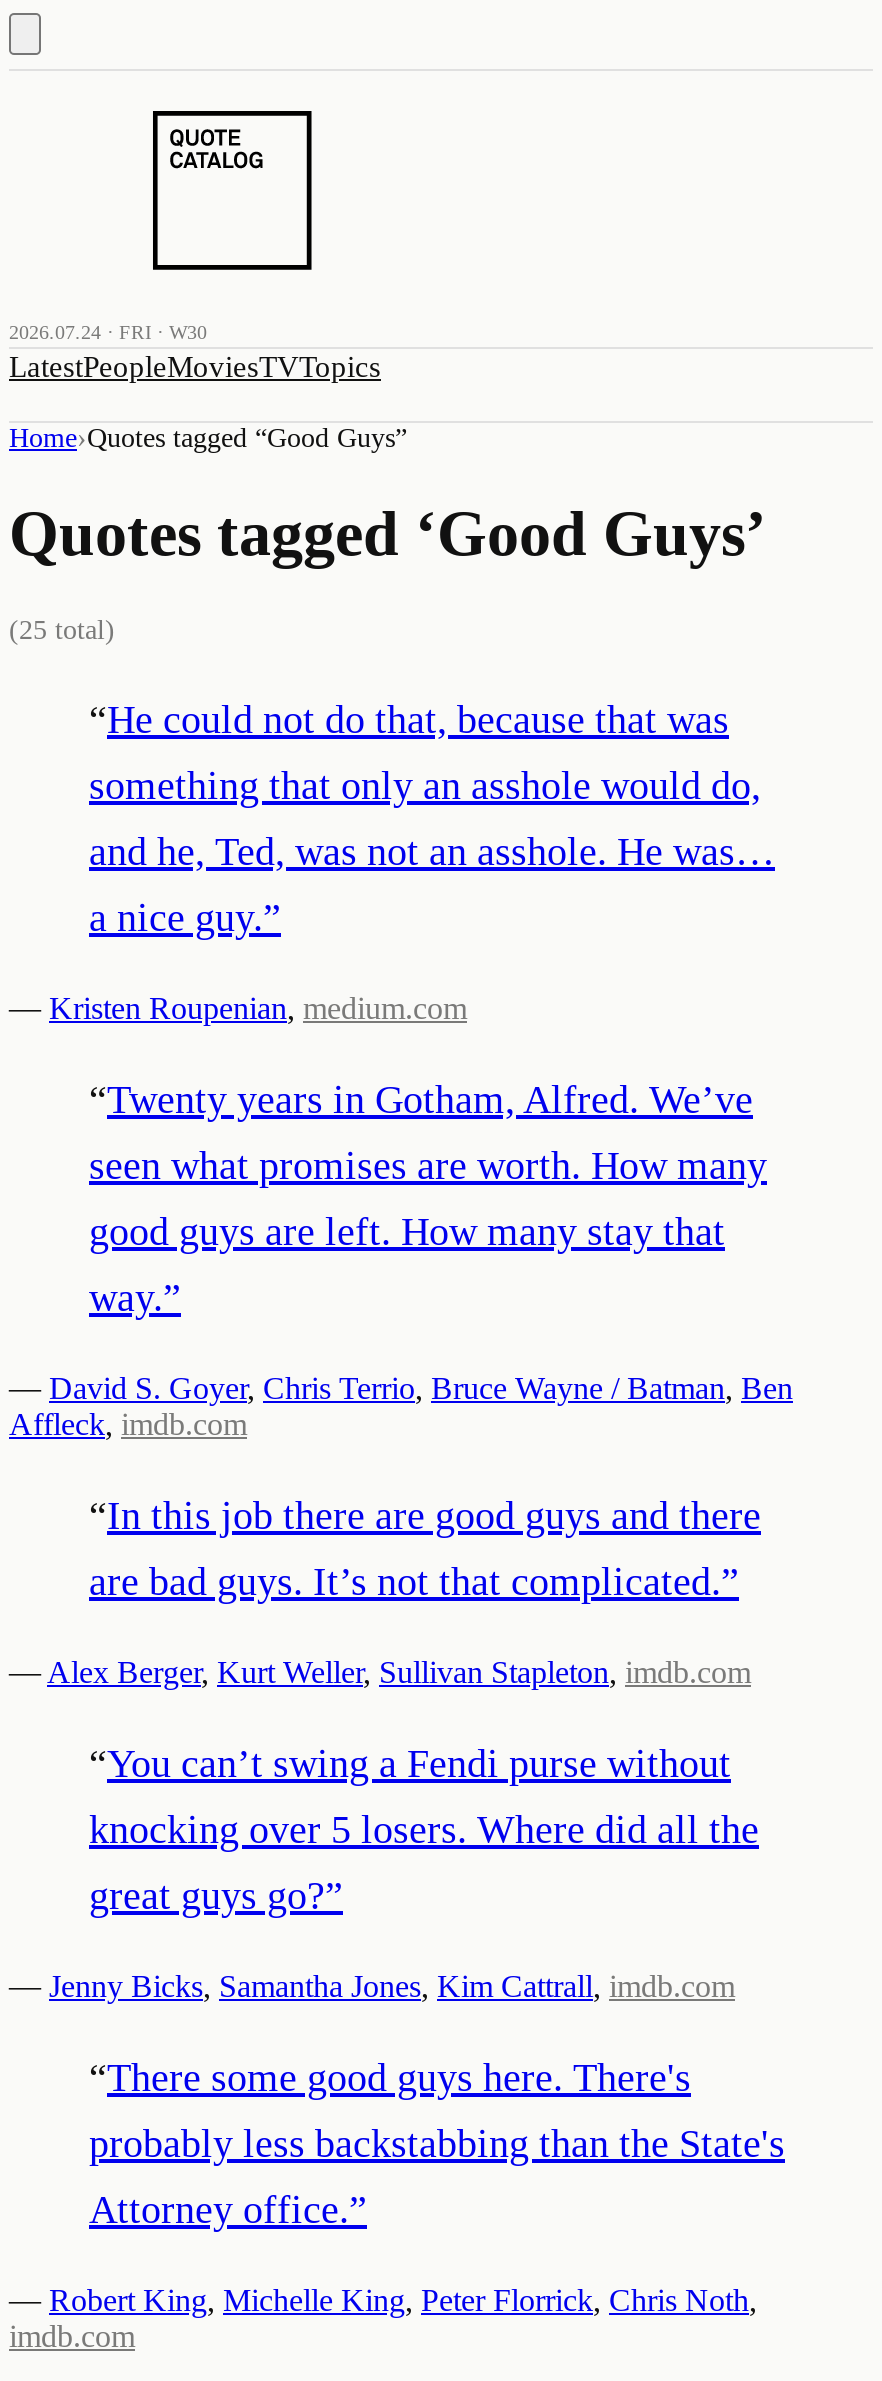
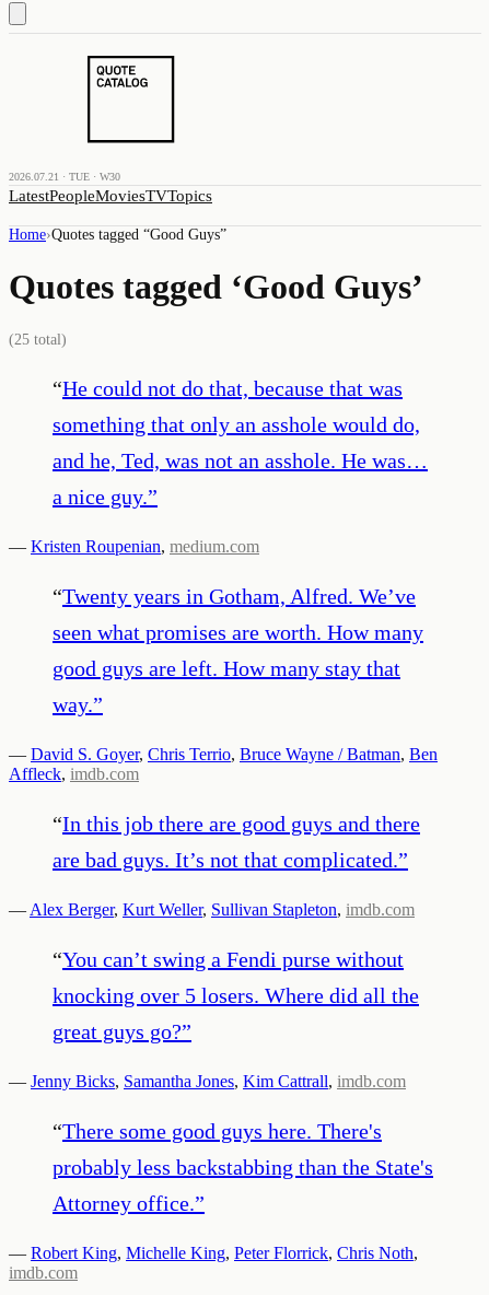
- 2026.07.24 · FRI · W30
+ 2026.07.21 · TUE · W30
